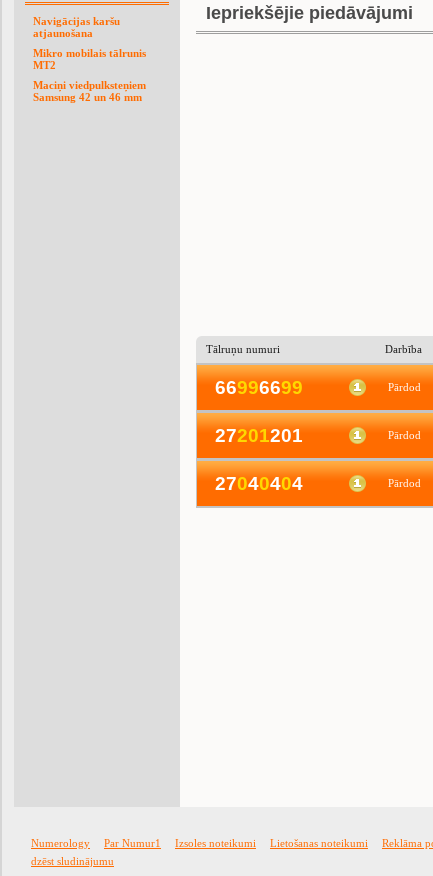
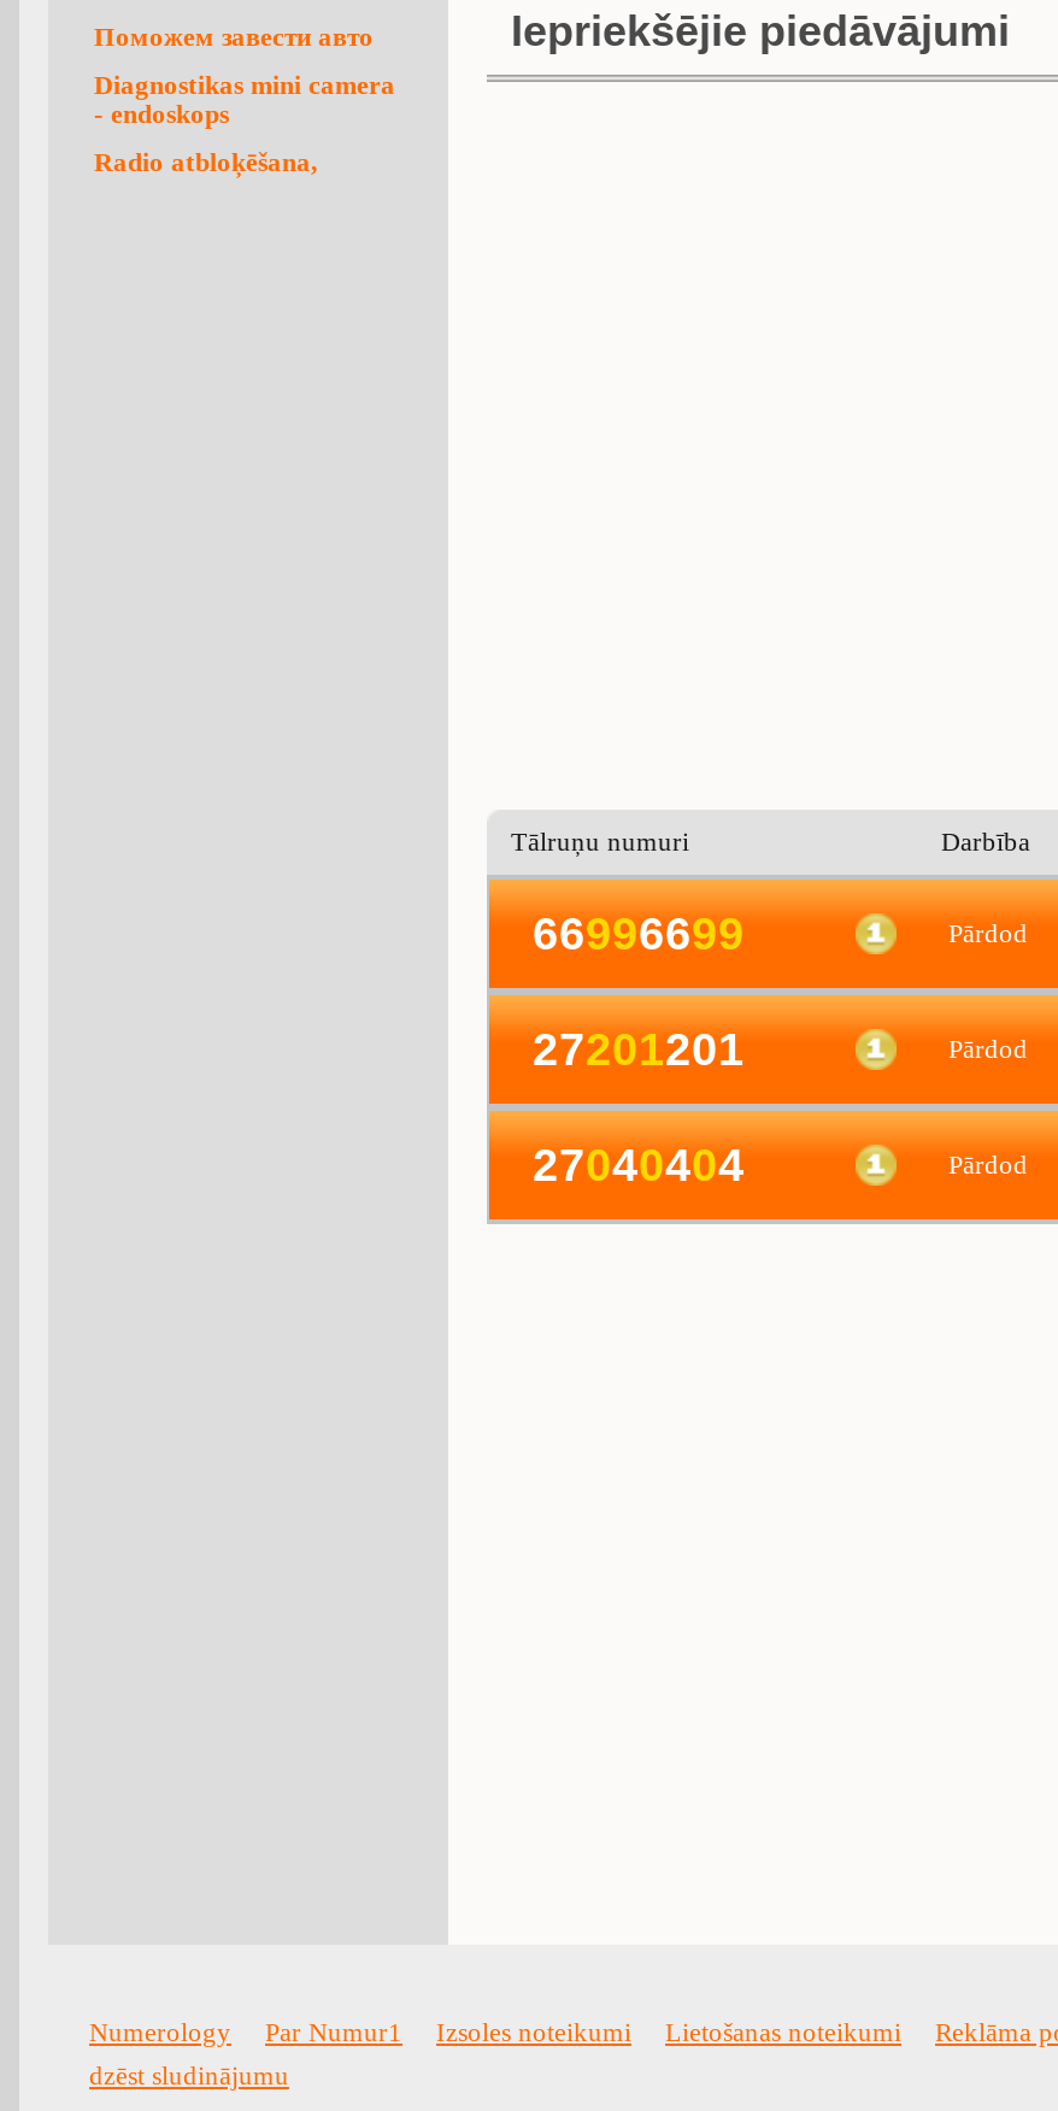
- Navigācijas karšu
- atjaunošana
+ Поможем завести авто

- Mikro mobilais tālrunis
- MT2
+ Diagnostikas mini camera
+ - endoskops

- Maciņi viedpulksteņiem
- Samsung 42 un 46 mm
+ Radio atbloķēšana,
